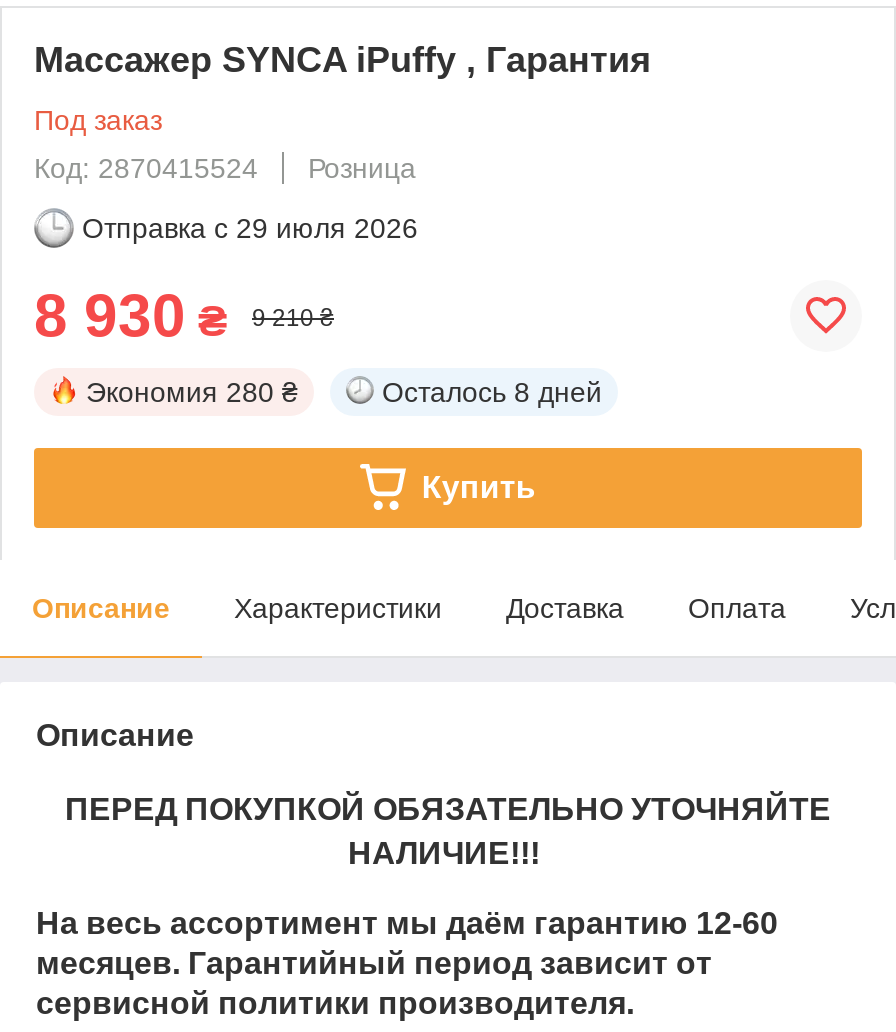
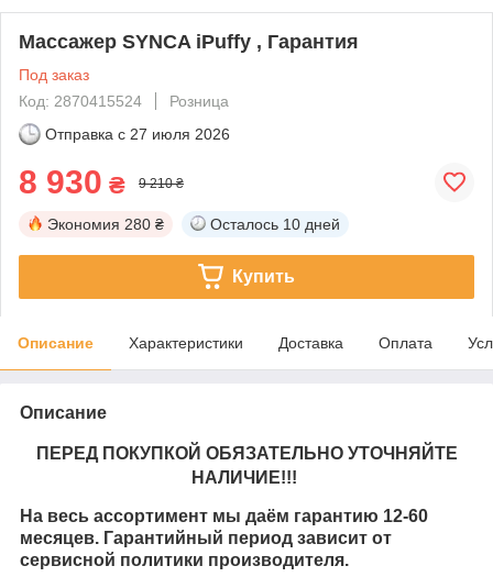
- Отправка с 29 июля 2026
+ Отправка с 27 июля 2026

- Осталось 8 дней
+ Осталось 10 дней
